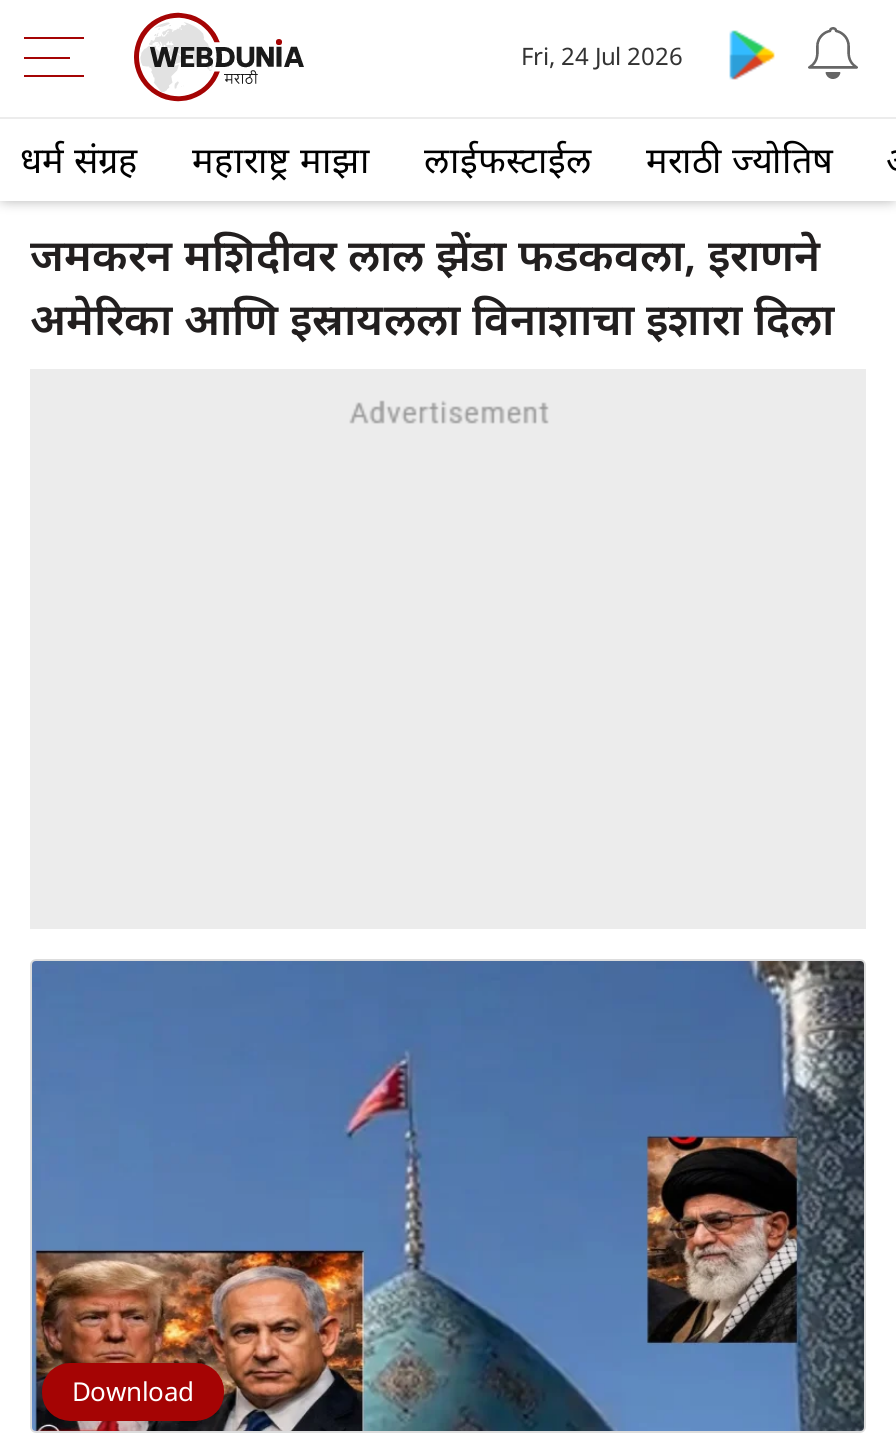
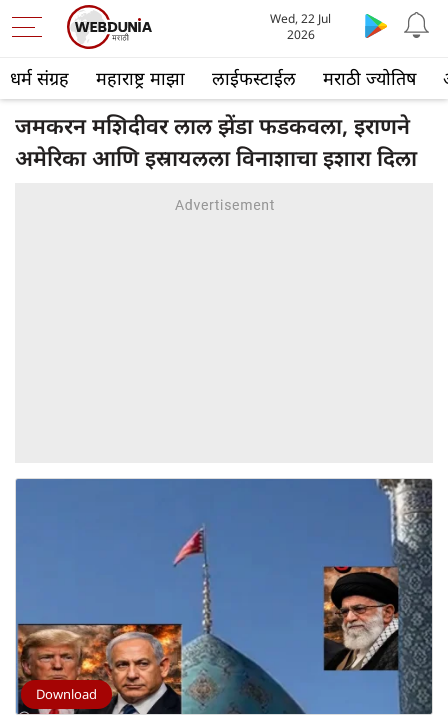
- Fri, 24 Jul 2026
+ Wed, 22 Jul
+ 2026
